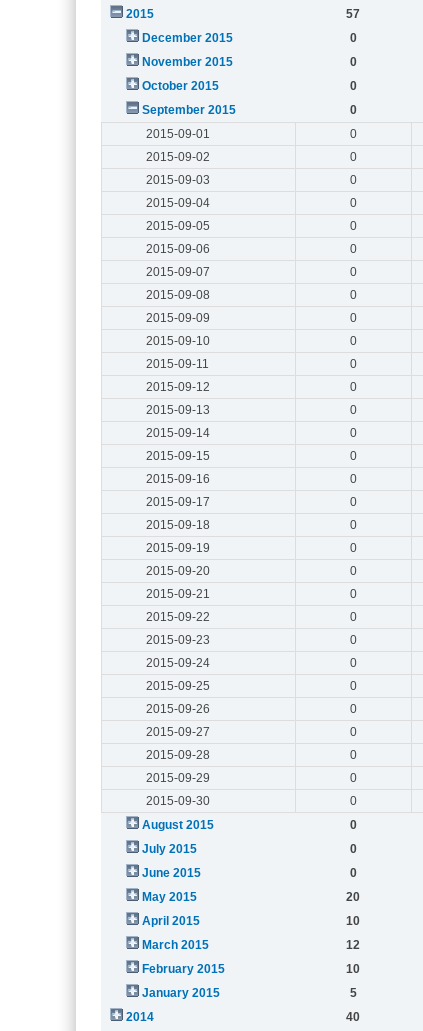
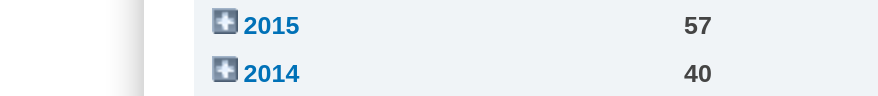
- December 2015
- 0
- November 2015
- 0
- October 2015
- 0
- September 2015
- 0
- 2015-09-01
- 0
- 2015-09-02
- 0
- 2015-09-03
- 0
- 2015-09-04
- 0
- 2015-09-05
- 0
- 2015-09-06
- 0
- 2015-09-07
- 0
- 2015-09-08
- 0
- 2015-09-09
- 0
- 2015-09-10
- 0
- 2015-09-11
- 0
- 2015-09-12
- 0
- 2015-09-13
- 0
- 2015-09-14
- 0
- 2015-09-15
- 0
- 2015-09-16
- 0
- 2015-09-17
- 0
- 2015-09-18
- 0
- 2015-09-19
- 0
- 2015-09-20
- 0
- 2015-09-21
- 0
- 2015-09-22
- 0
- 2015-09-23
- 0
- 2015-09-24
- 0
- 2015-09-25
- 0
- 2015-09-26
- 0
- 2015-09-27
- 0
- 2015-09-28
- 0
- 2015-09-29
- 0
- 2015-09-30
- 0
- August 2015
- 0
- July 2015
- 0
- June 2015
- 0
- May 2015
- 20
- April 2015
- 10
- March 2015
- 12
- February 2015
- 10
- January 2015
- 5
